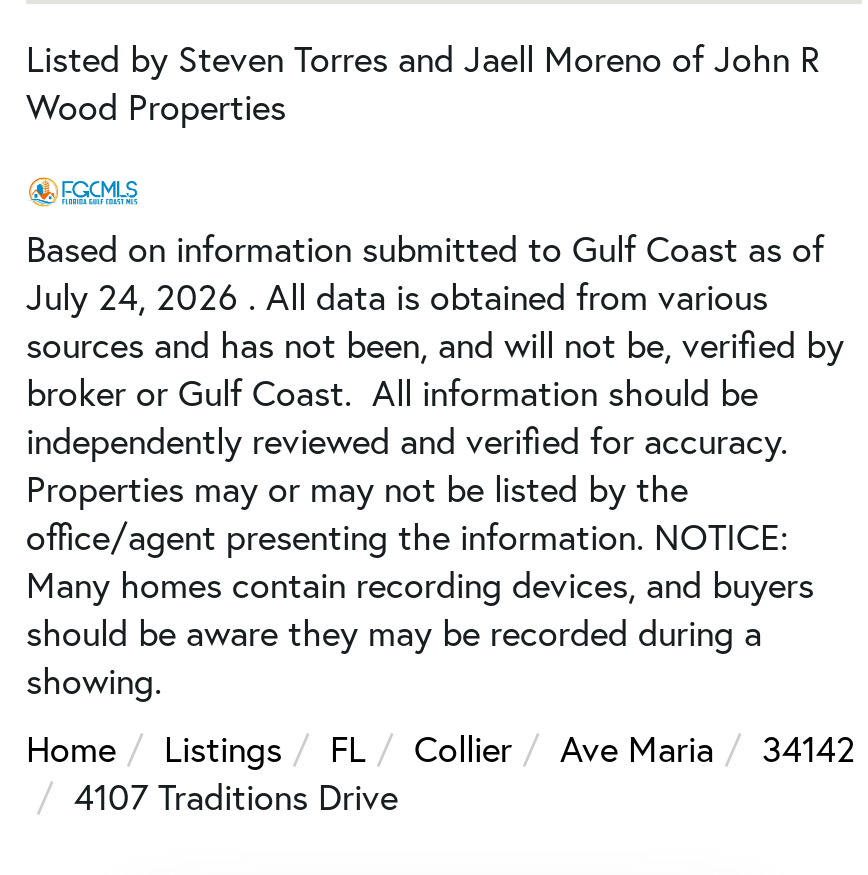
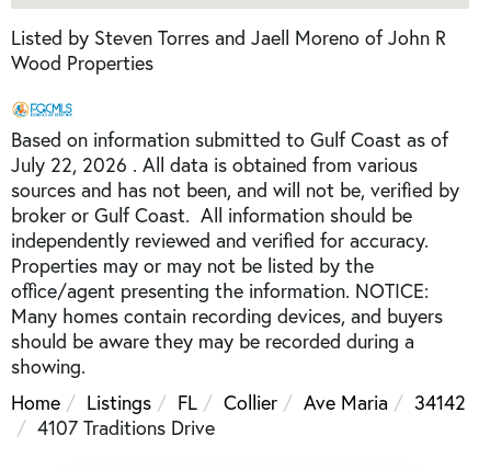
- July 24, 2026 . All data is obtained from various
+ July 22, 2026 . All data is obtained from various
